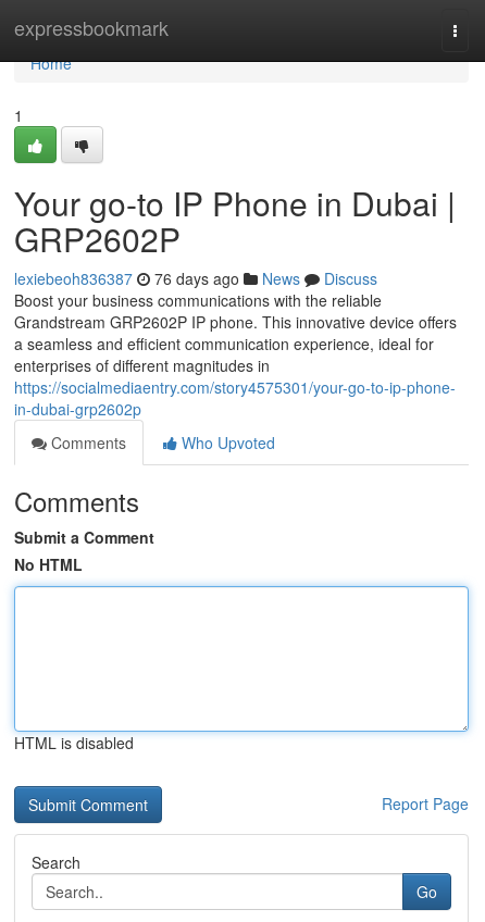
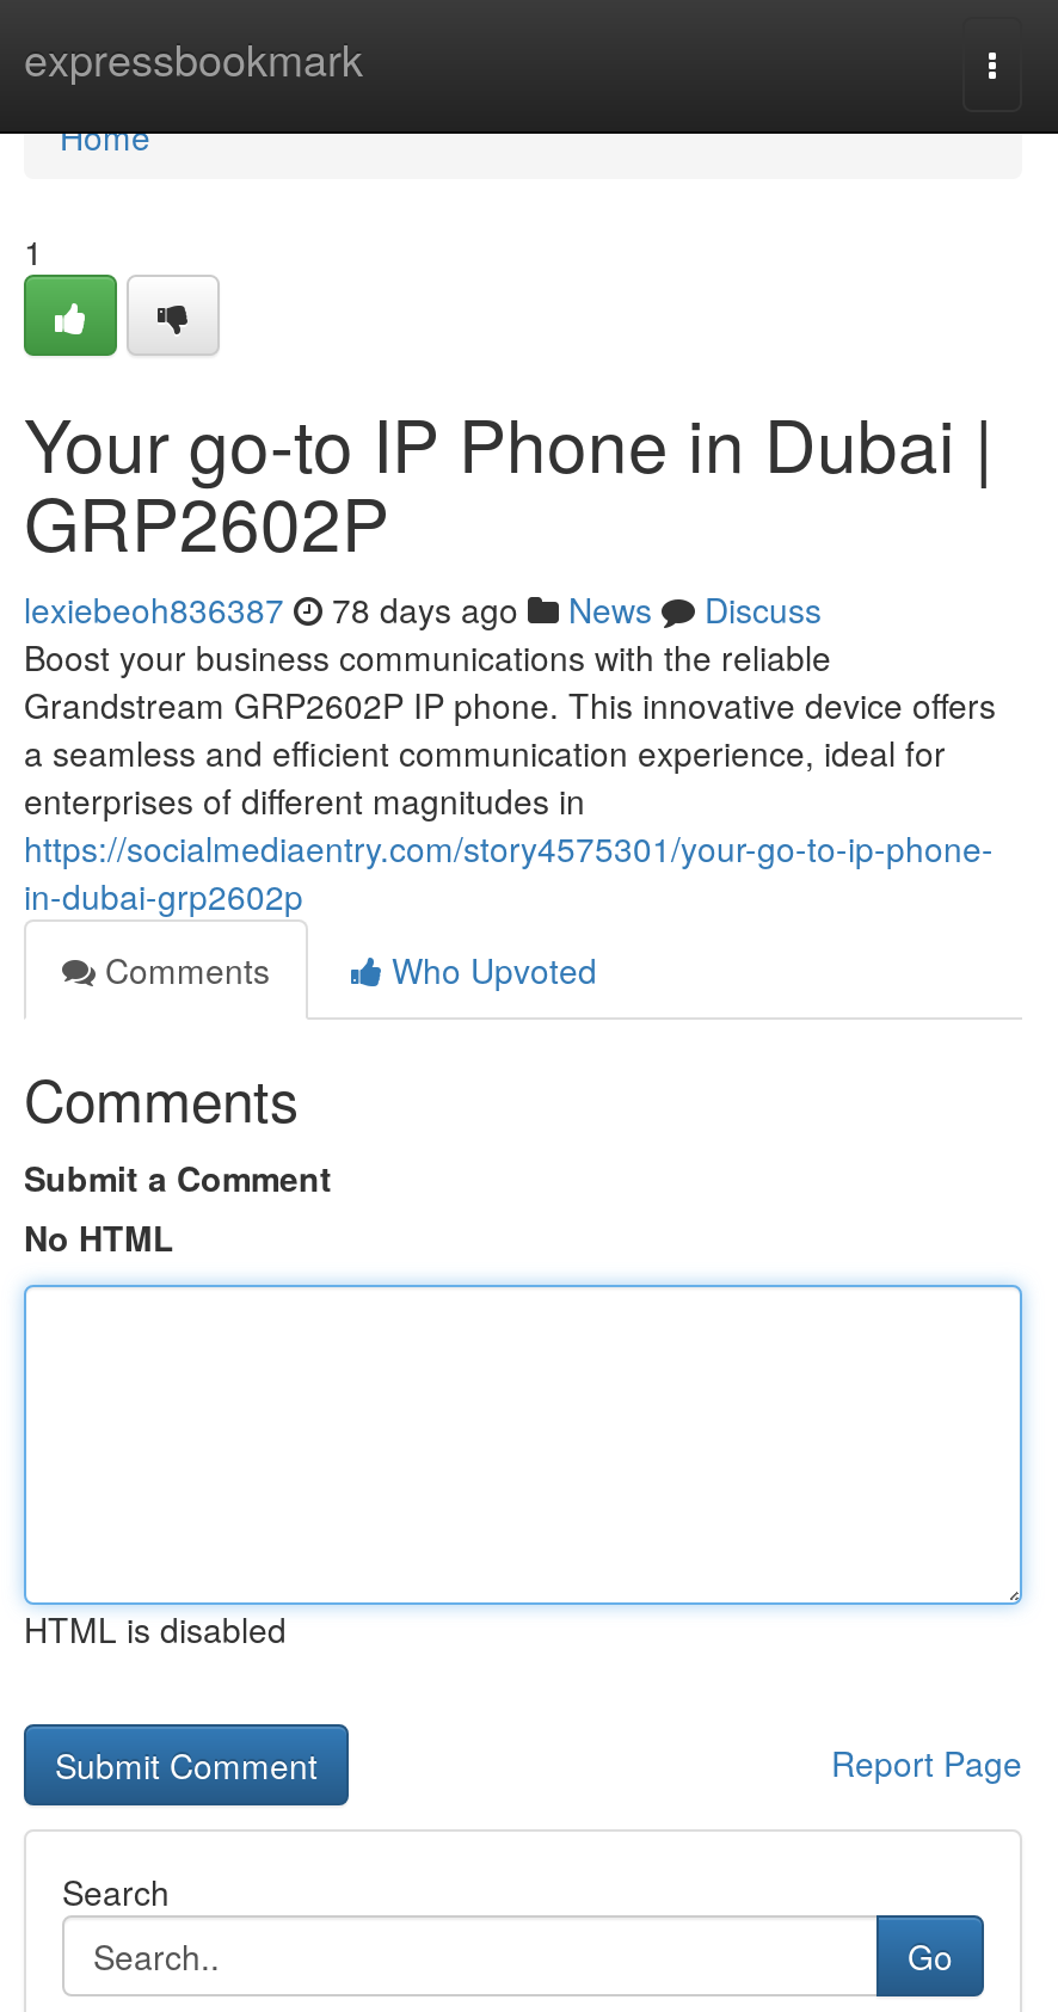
- lexiebeoh836387 76 days ago News Discuss
+ lexiebeoh836387 78 days ago News Discuss
